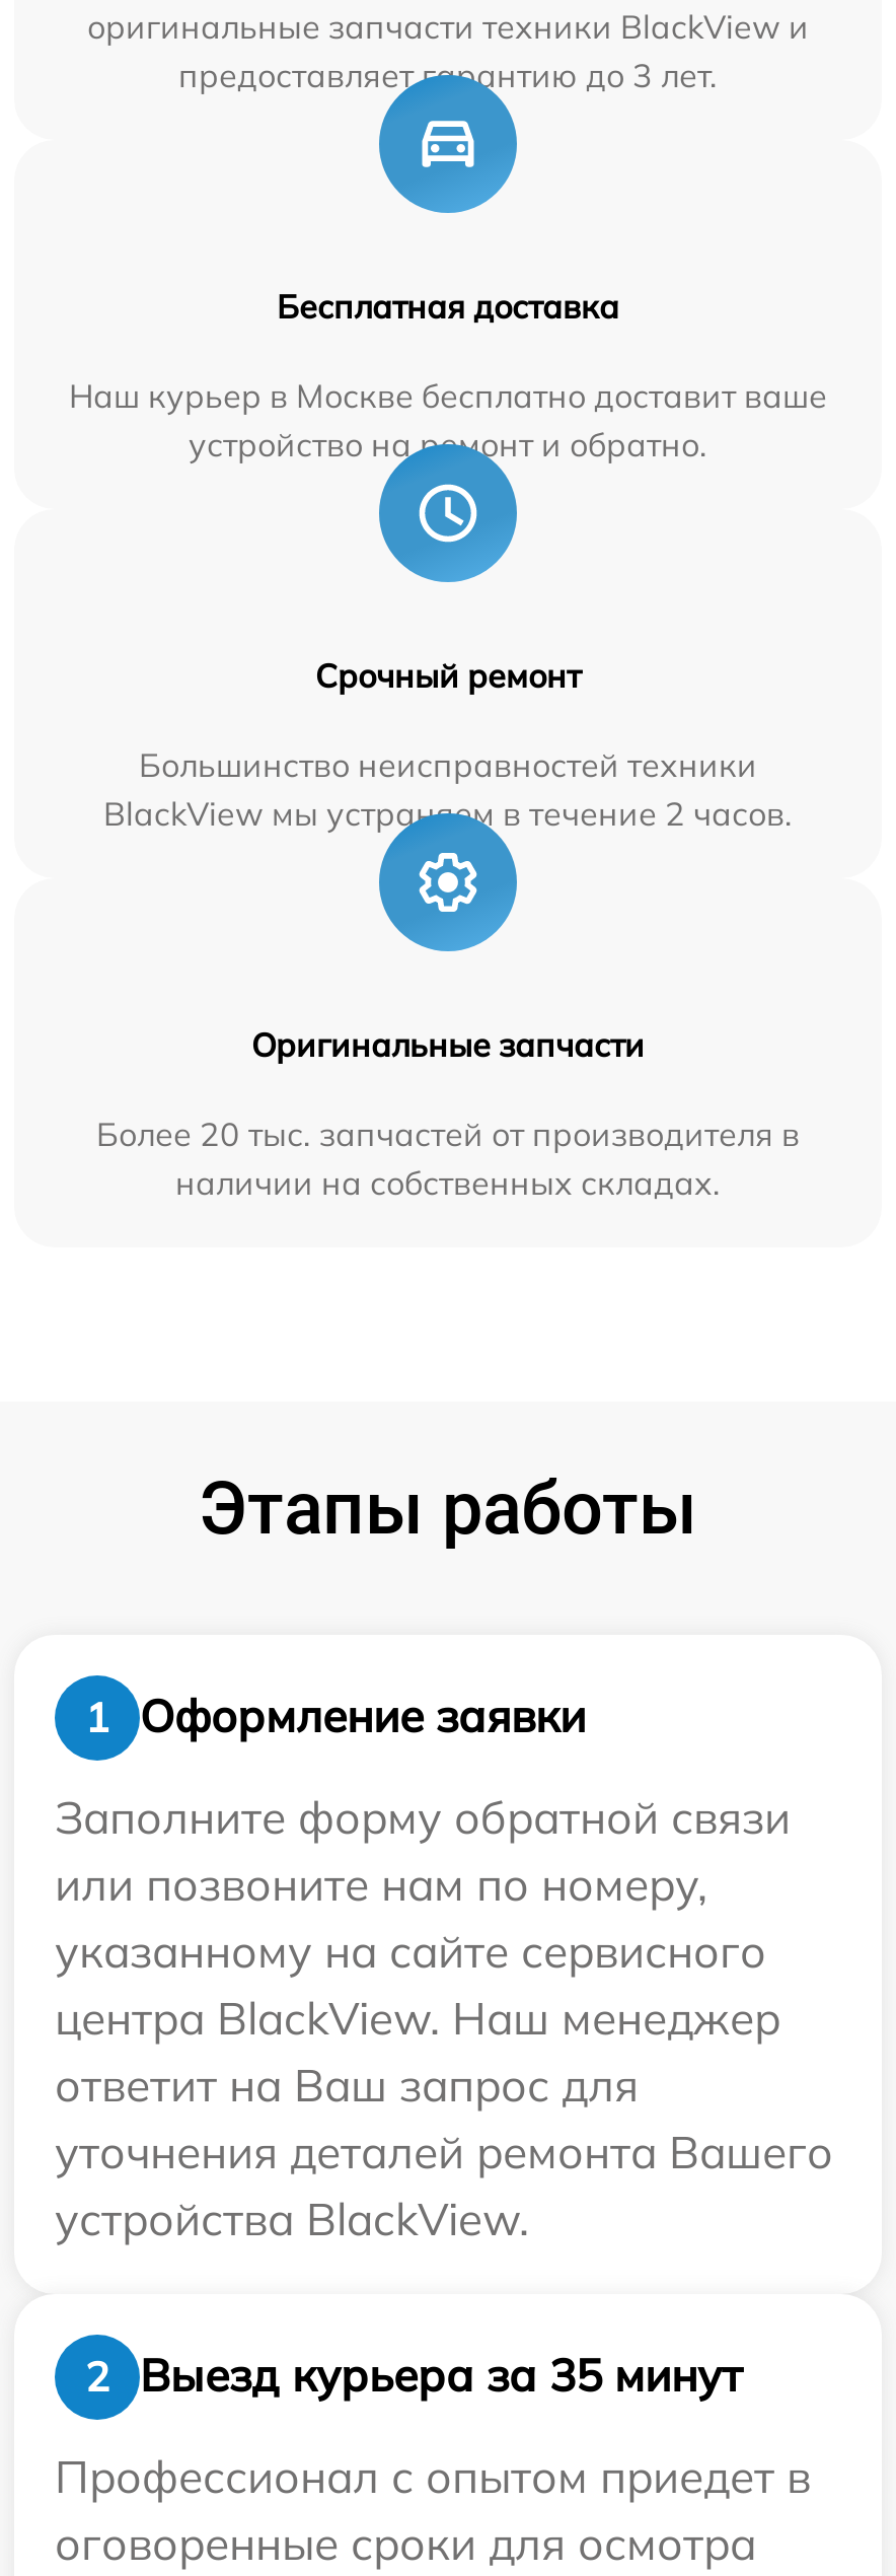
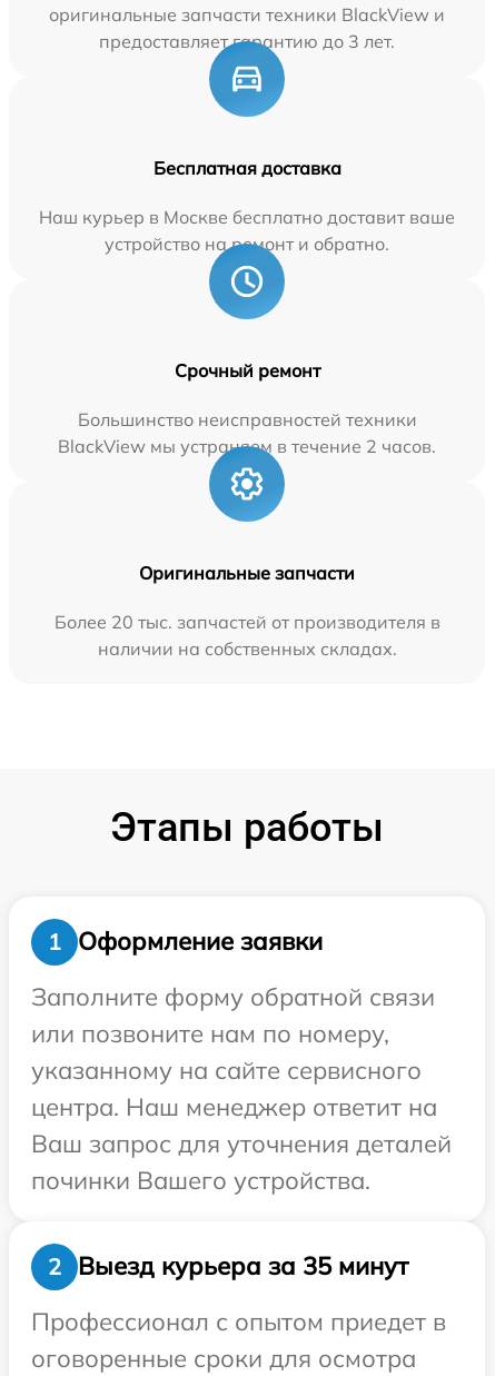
- центра BlackView. Наш менеджер
- ответит на Ваш запрос для
- уточнения деталей ремонта Вашего
- устройства BlackView.
+ центра. Наш менеджер ответит на
+ Ваш запрос для уточнения деталей
+ починки Вашего устройства.
